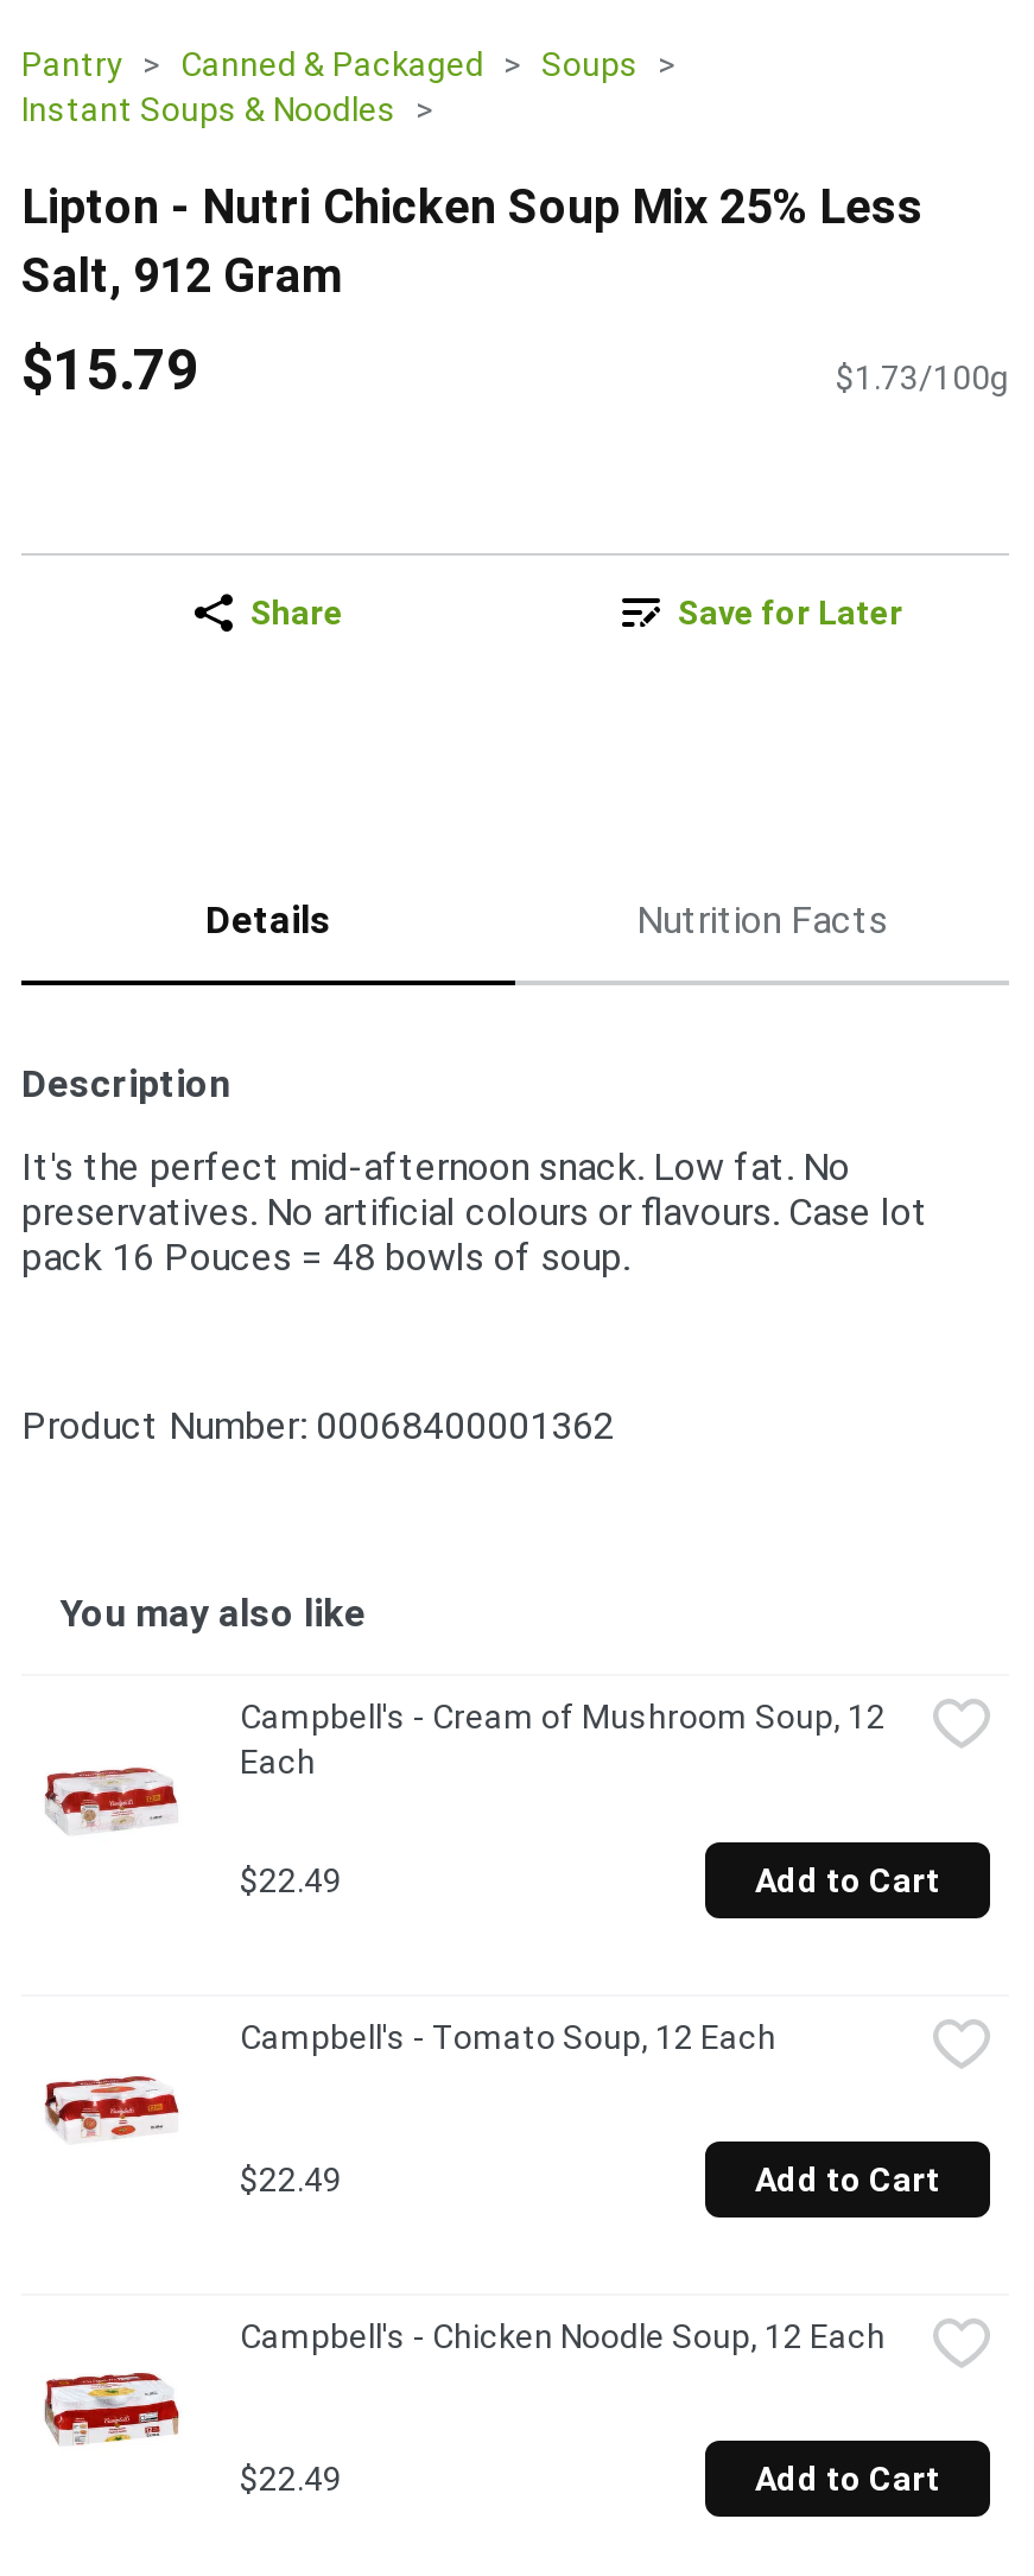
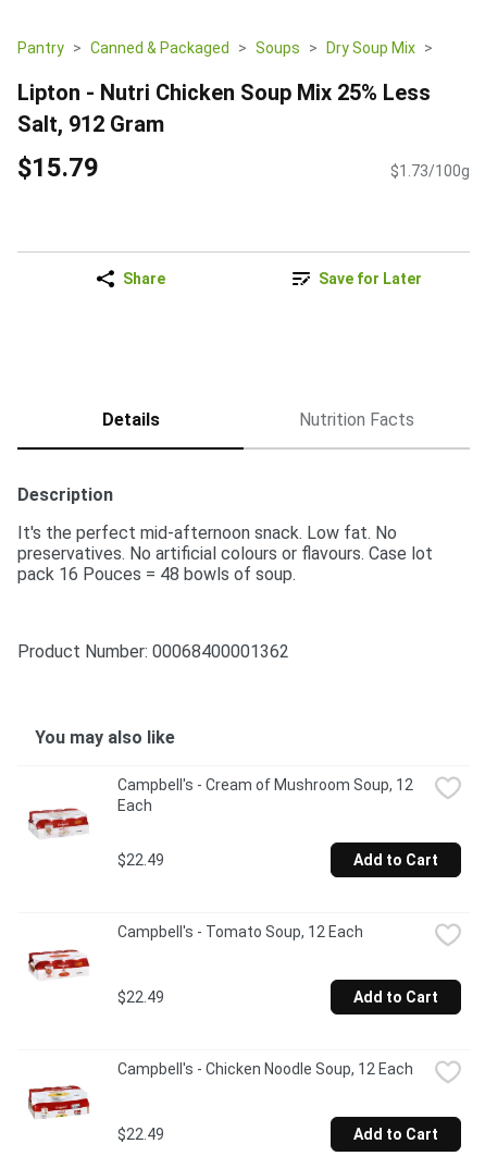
- Instant Soups & Noodles
+ Dry Soup Mix
